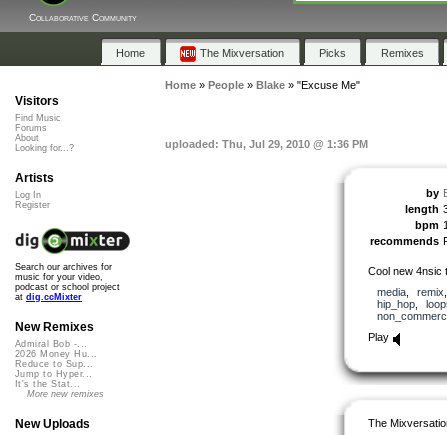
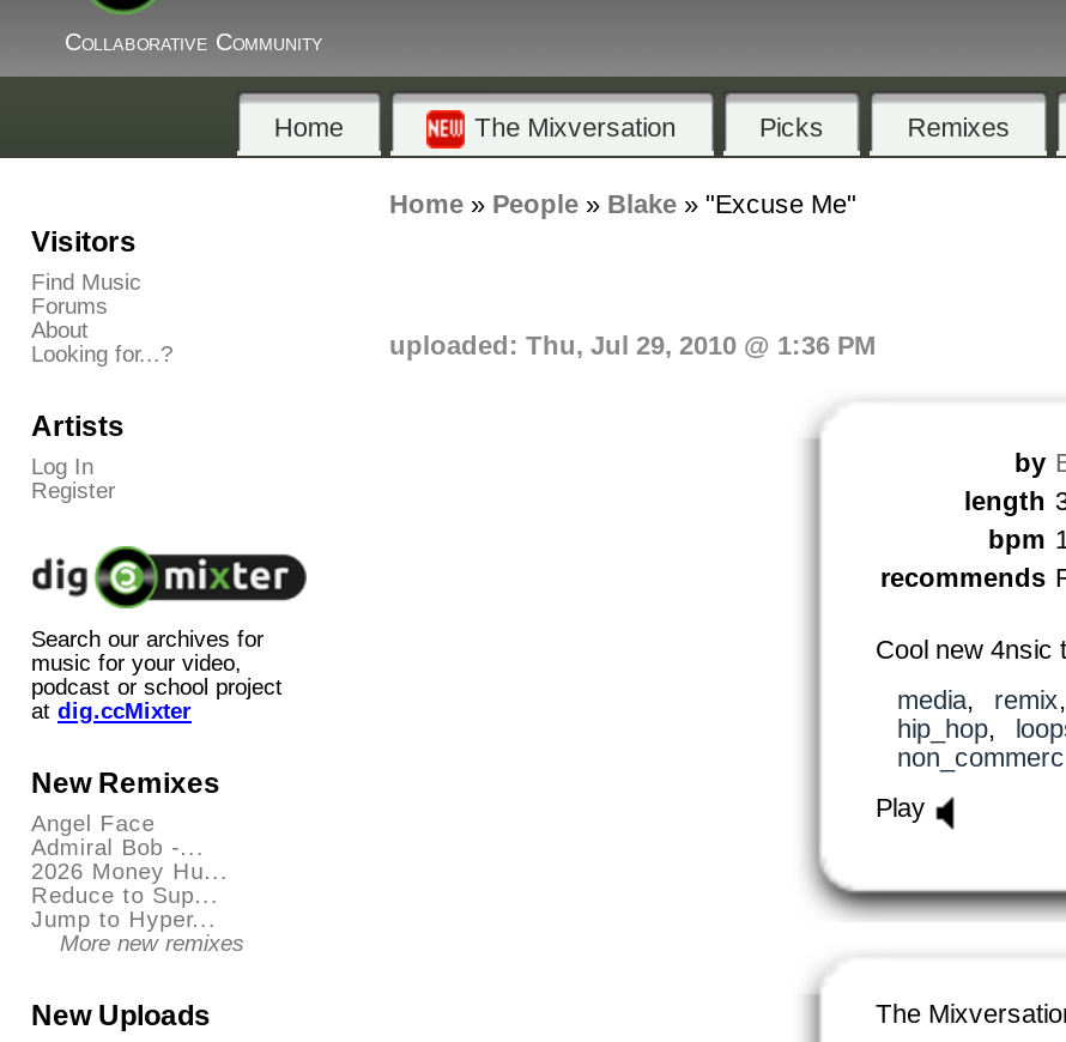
+ Angel Face

- It's the Stat...
